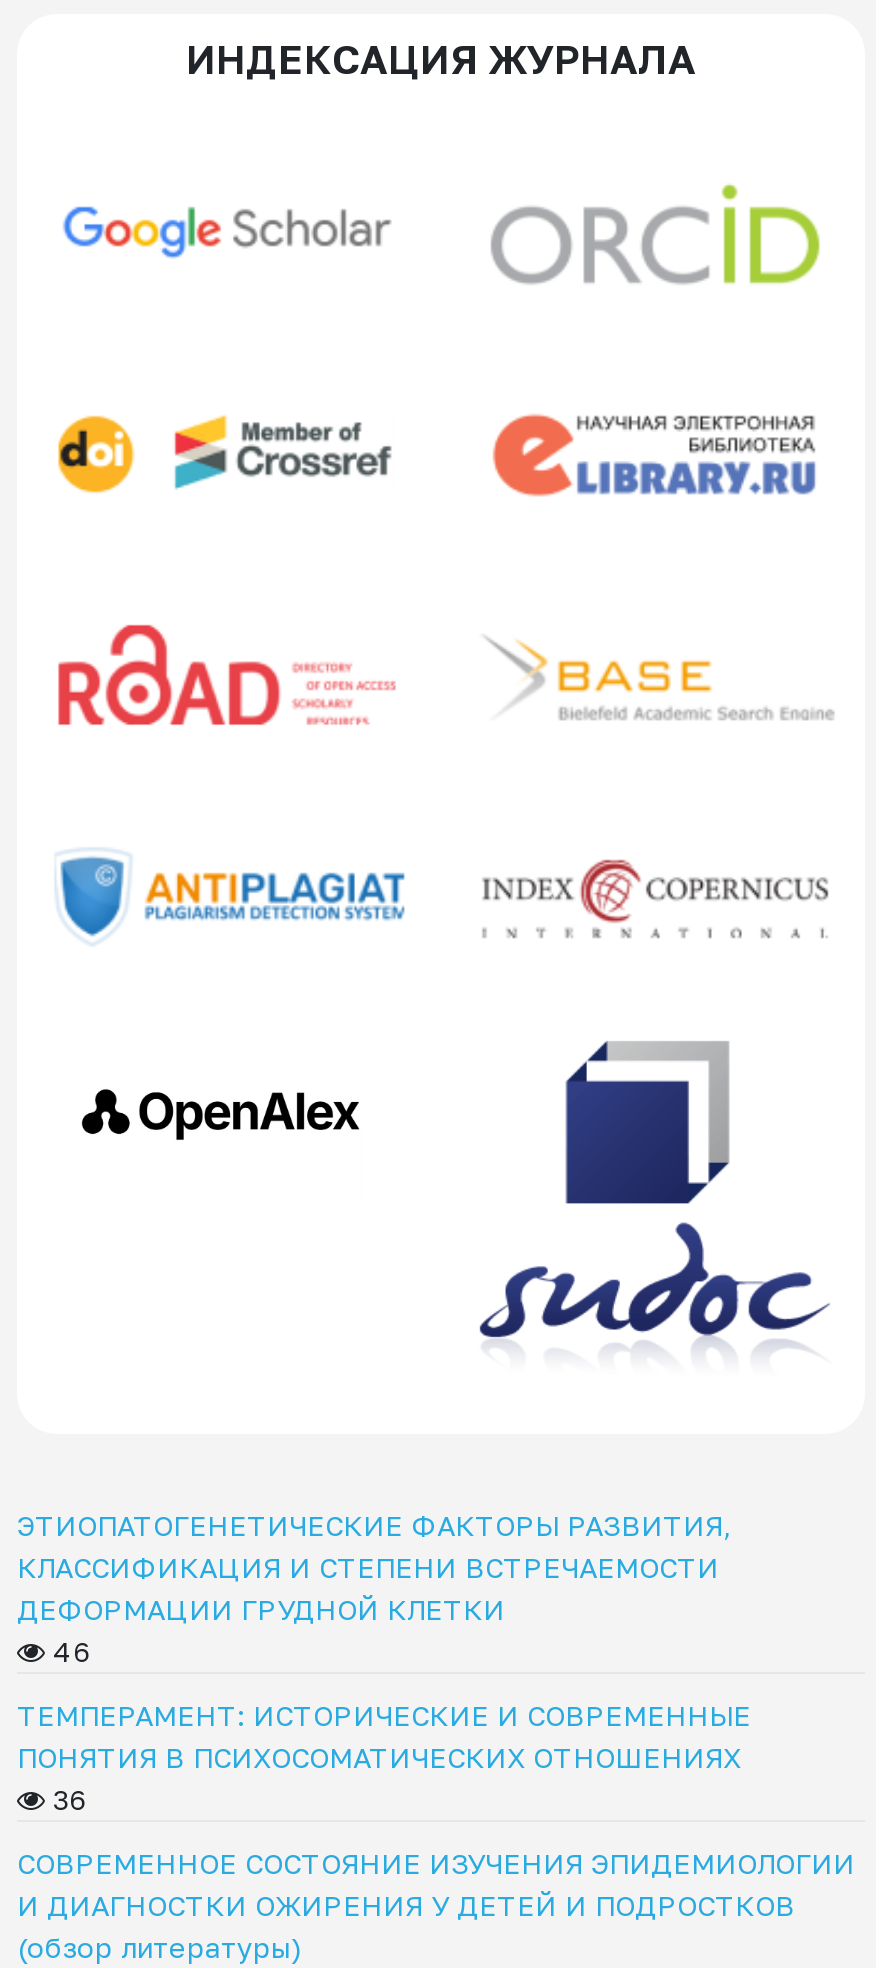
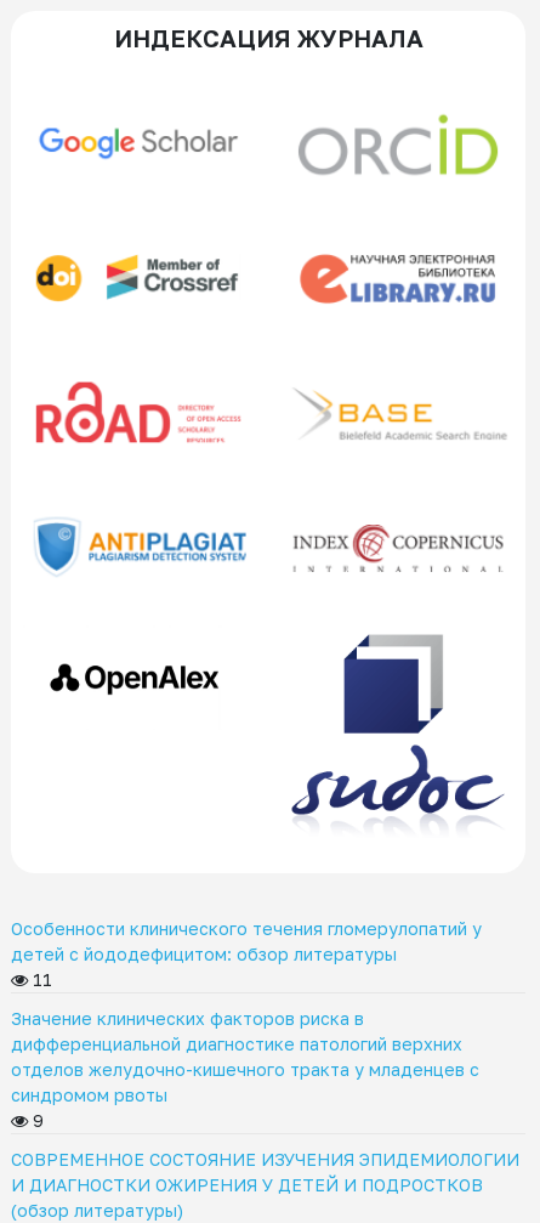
- ЭТИОПАТОГЕНЕТИЧЕСКИЕ ФАКТОРЫ РАЗВИТИЯ,
- КЛАССИФИКАЦИЯ И СТЕПЕНИ ВСТРЕЧАЕМОСТИ
- ДЕФОРМАЦИИ ГРУДНОЙ КЛЕТКИ
- 46
+ Особенности клинического течения гломерулопатий у
+ детей с йододефицитом: обзор литературы
+ 11

- ТЕМПЕРАМЕНТ: ИСТОРИЧЕСКИЕ И СОВРЕМЕННЫЕ
- ПОНЯТИЯ В ПСИХОСОМАТИЧЕСКИХ ОТНОШЕНИЯХ
- 36
+ Значение клинических факторов риска в
+ дифференциальной диагностике патологий верхних
+ отделов желудочно-кишечного тракта у младенцев с
+ синдромом рвоты
+ 9
